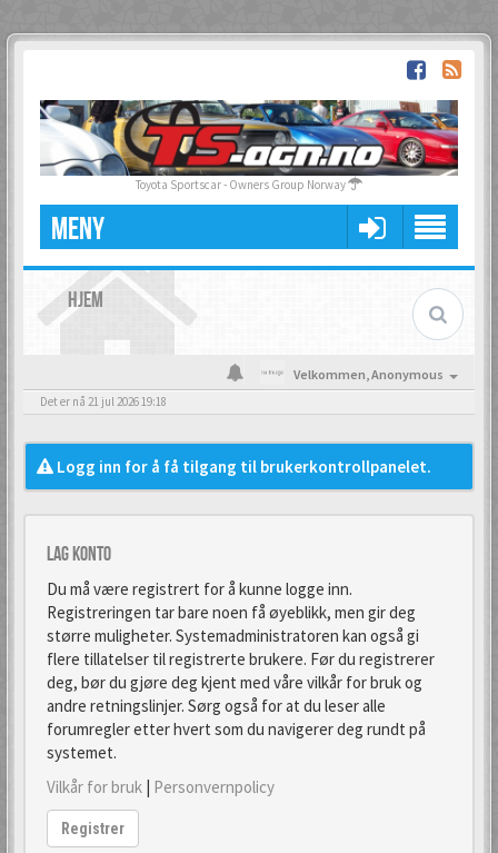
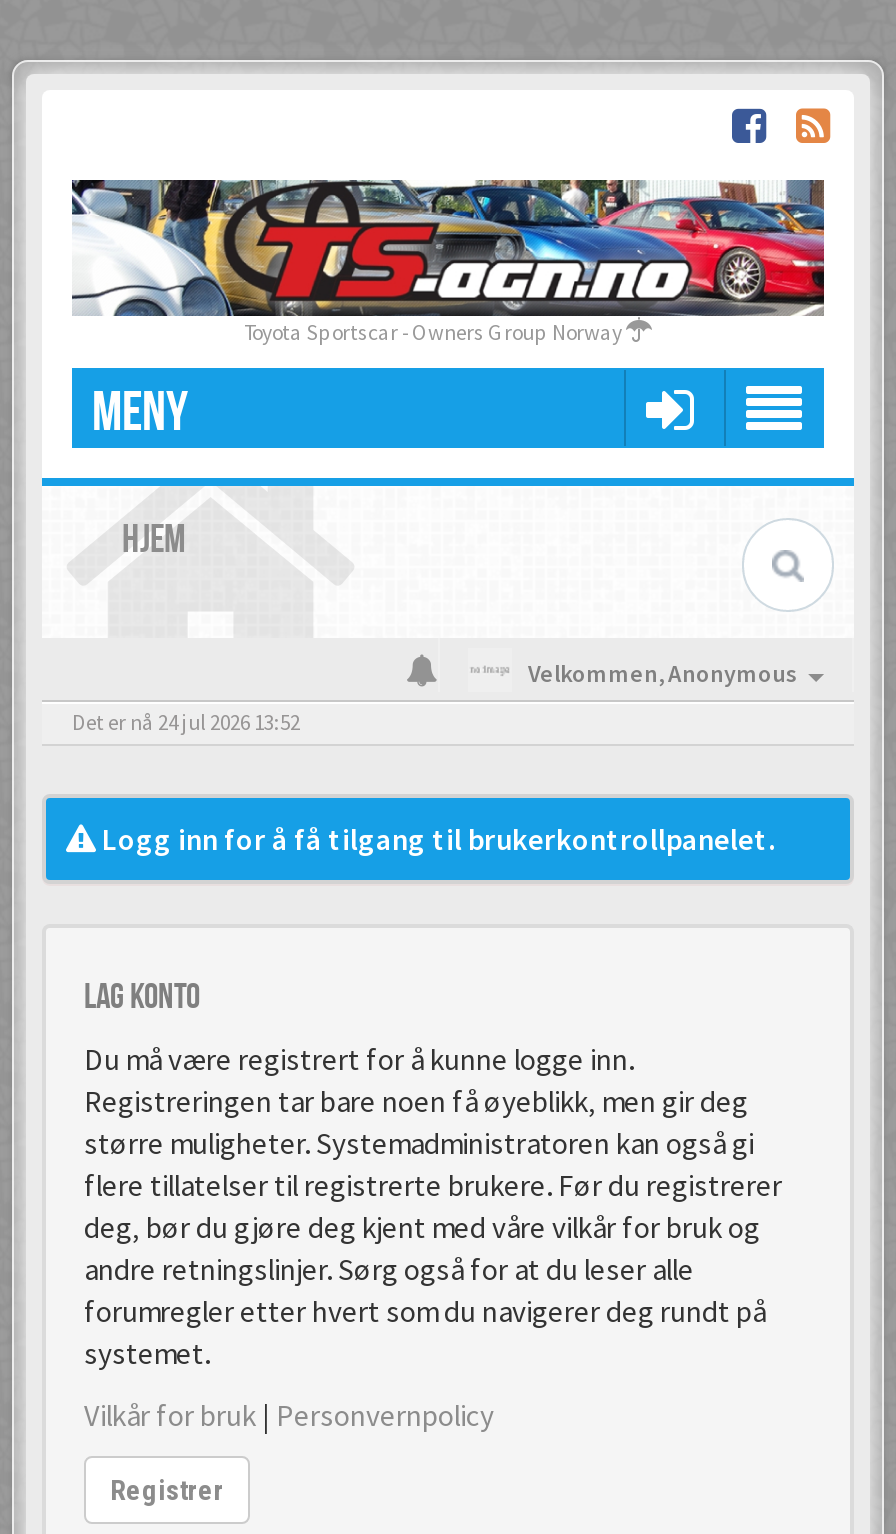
- Det er nå 21 jul 2026 19:18
+ Det er nå 24 jul 2026 13:52
